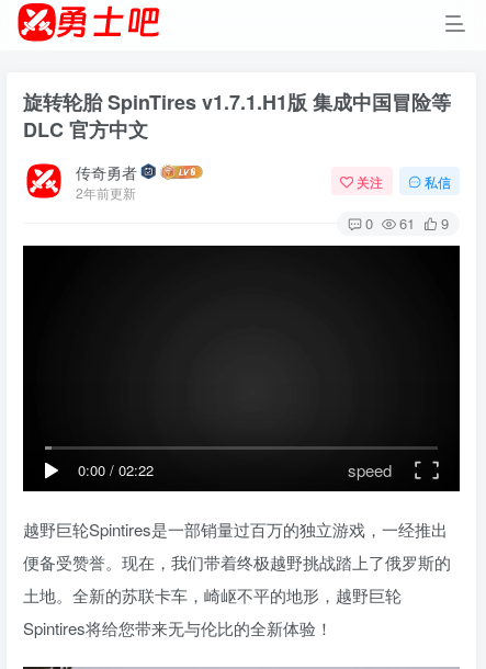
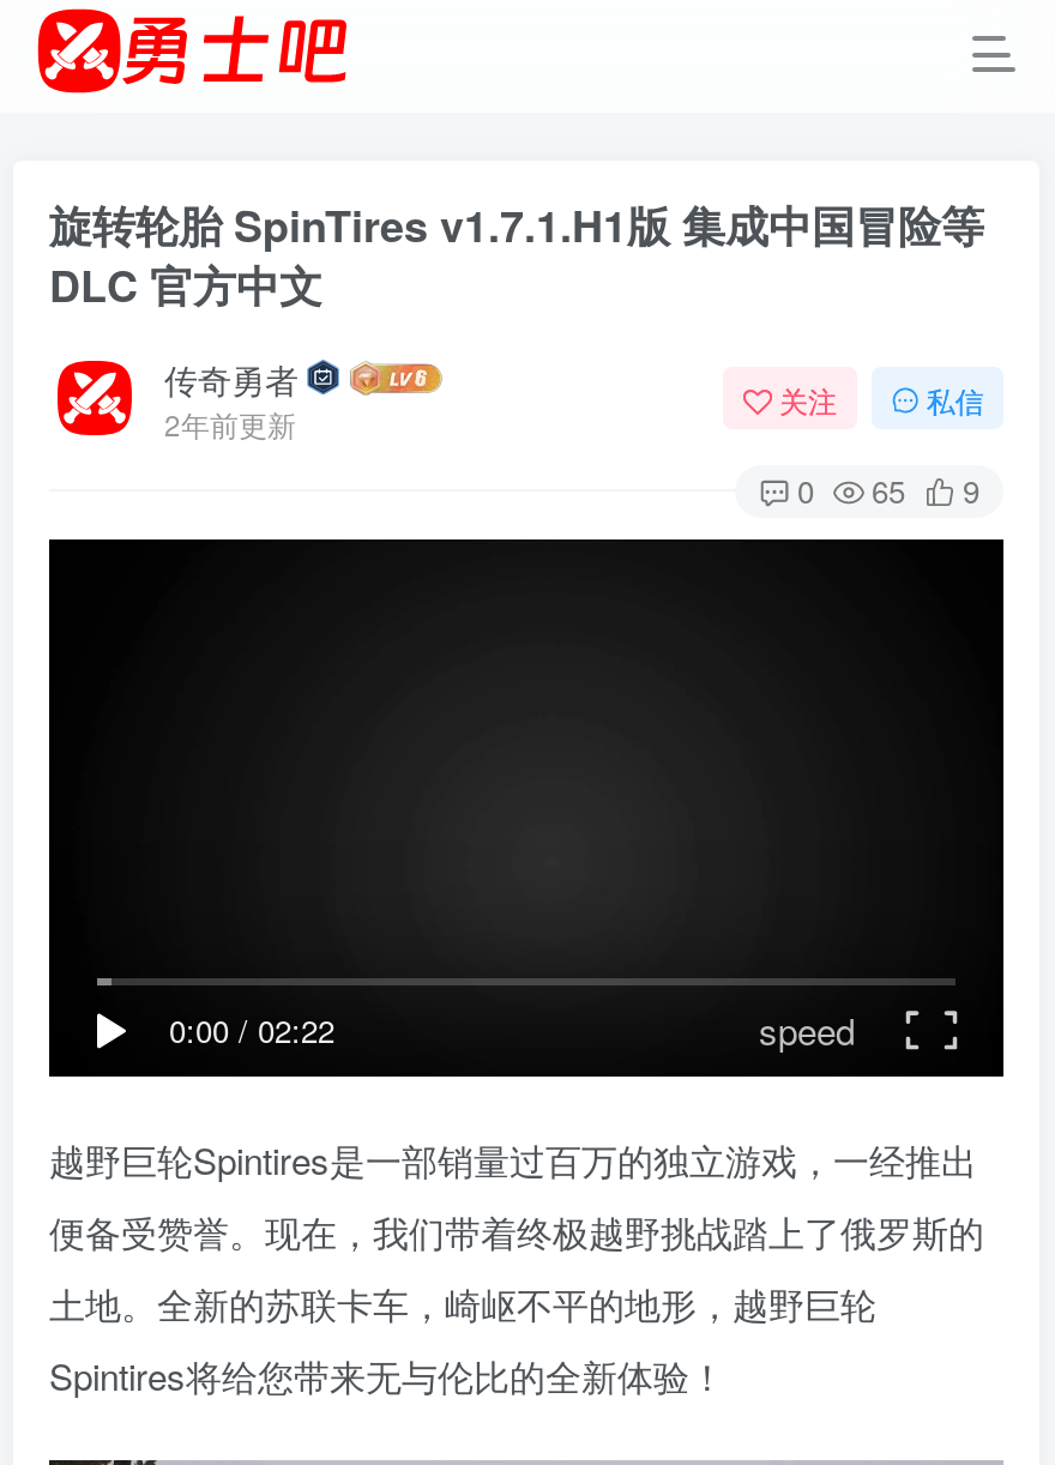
- 0 61 9
+ 0 65 9
